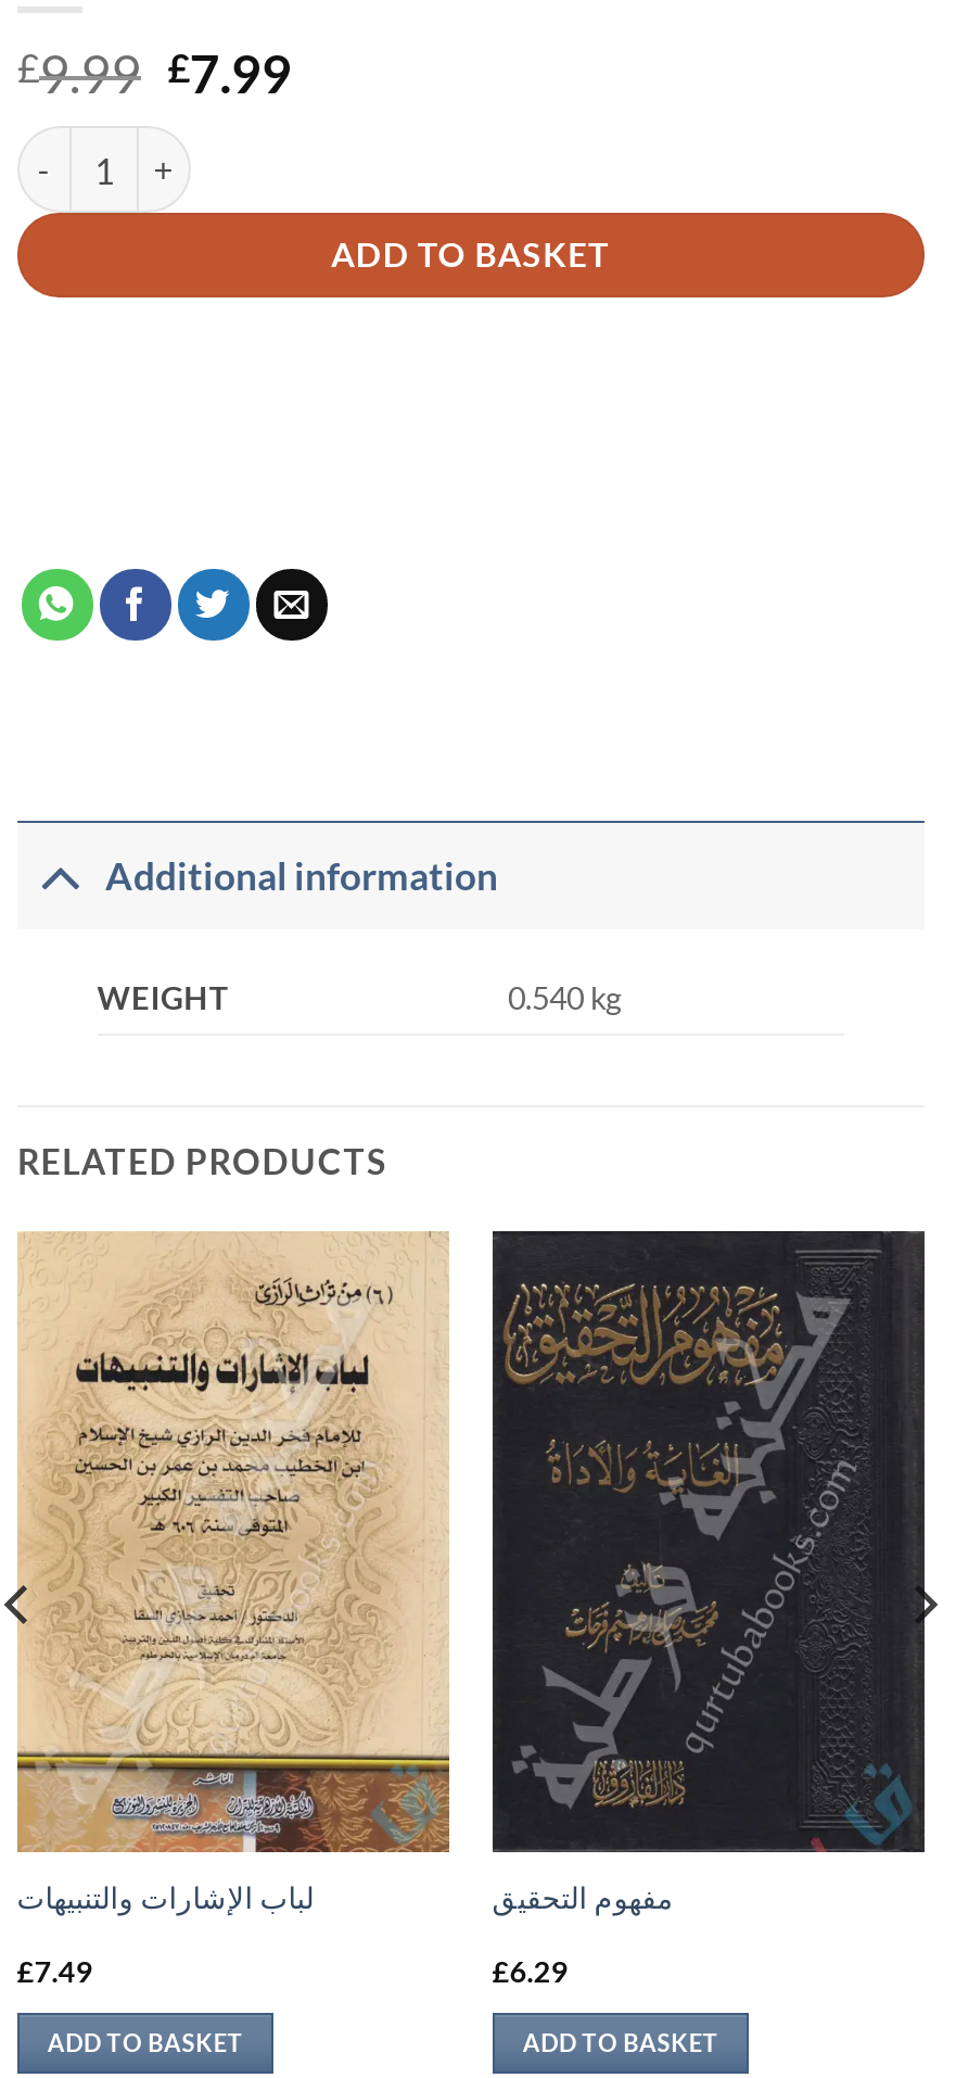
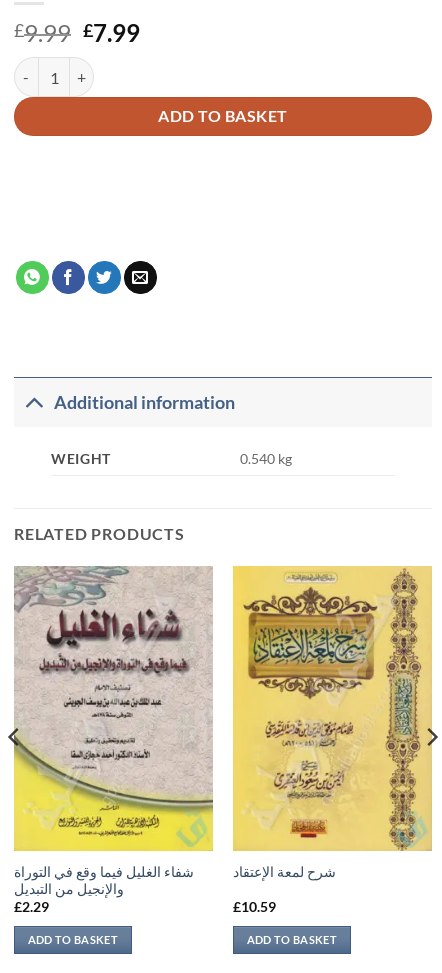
- [image]
- لباب الإشارات والتنبيهات
- £7.49
+ [image]
+ شفاء الغليل فيما وقع في التوراة
+ والإنجيل من التبديل
+ £2.29

- [image]
- مفهوم التحقيق
+ [image]
+ شرح لمعة الإعتقاد

- £6.29
+ £10.59
